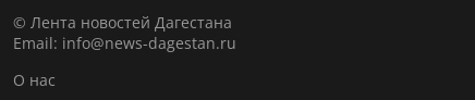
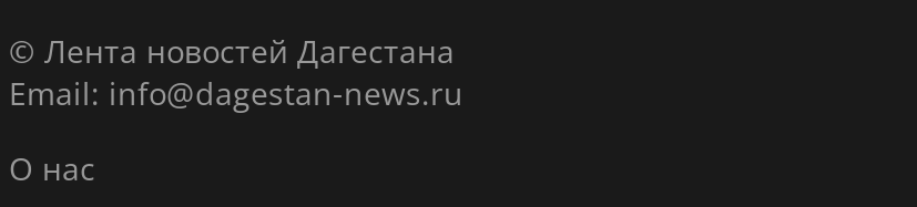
- Email: info@news-dagestan.ru
+ Email: info@dagestan-news.ru
